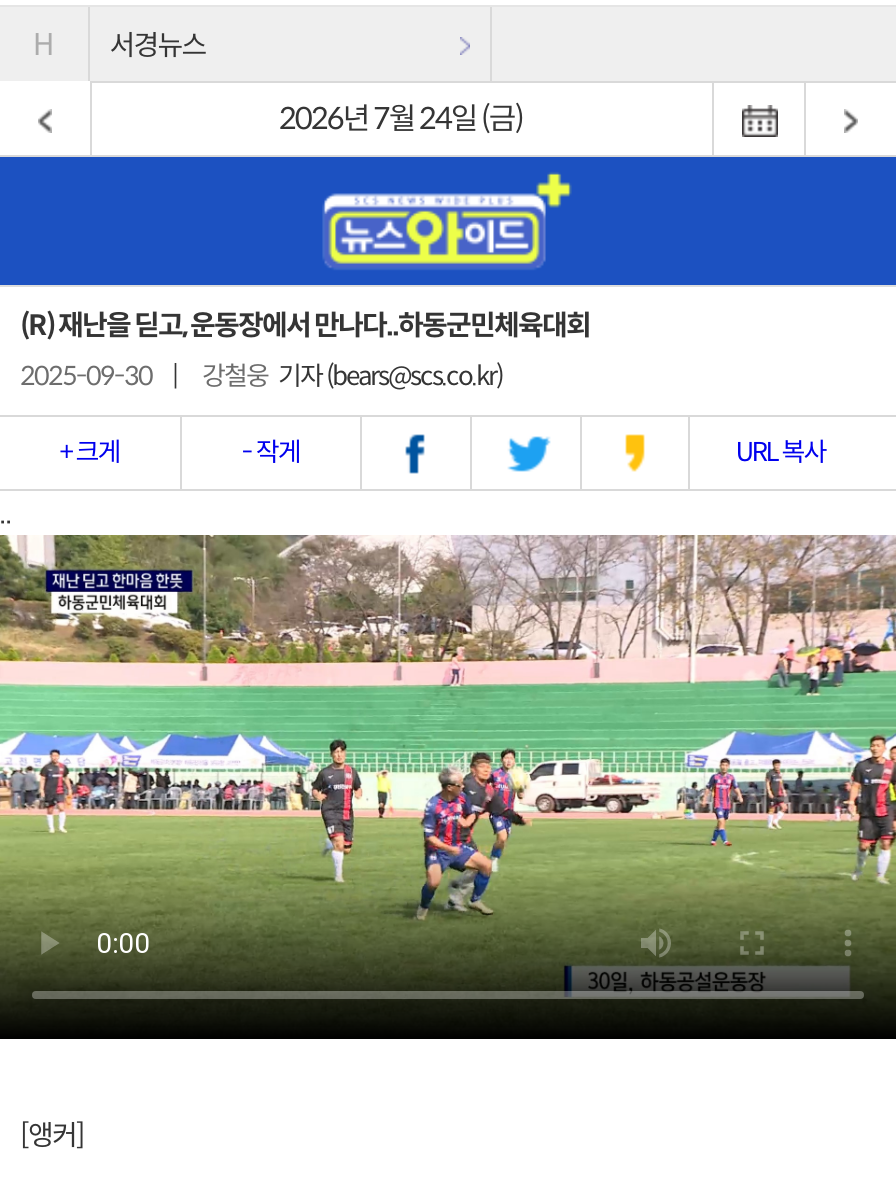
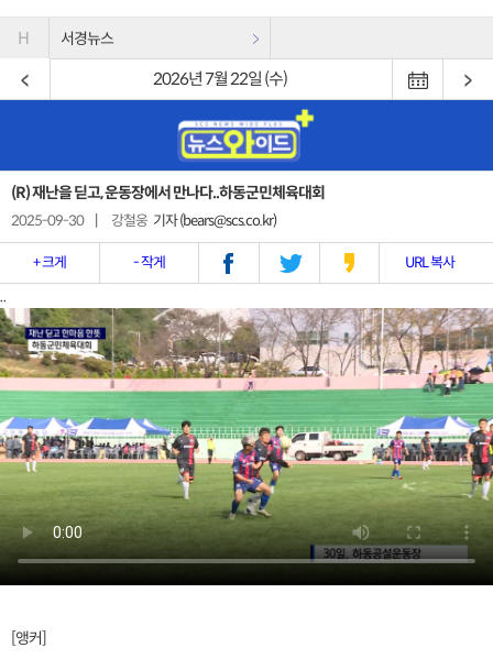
- 2026년 7월 24일 (금)
+ 2026년 7월 22일 (수)
